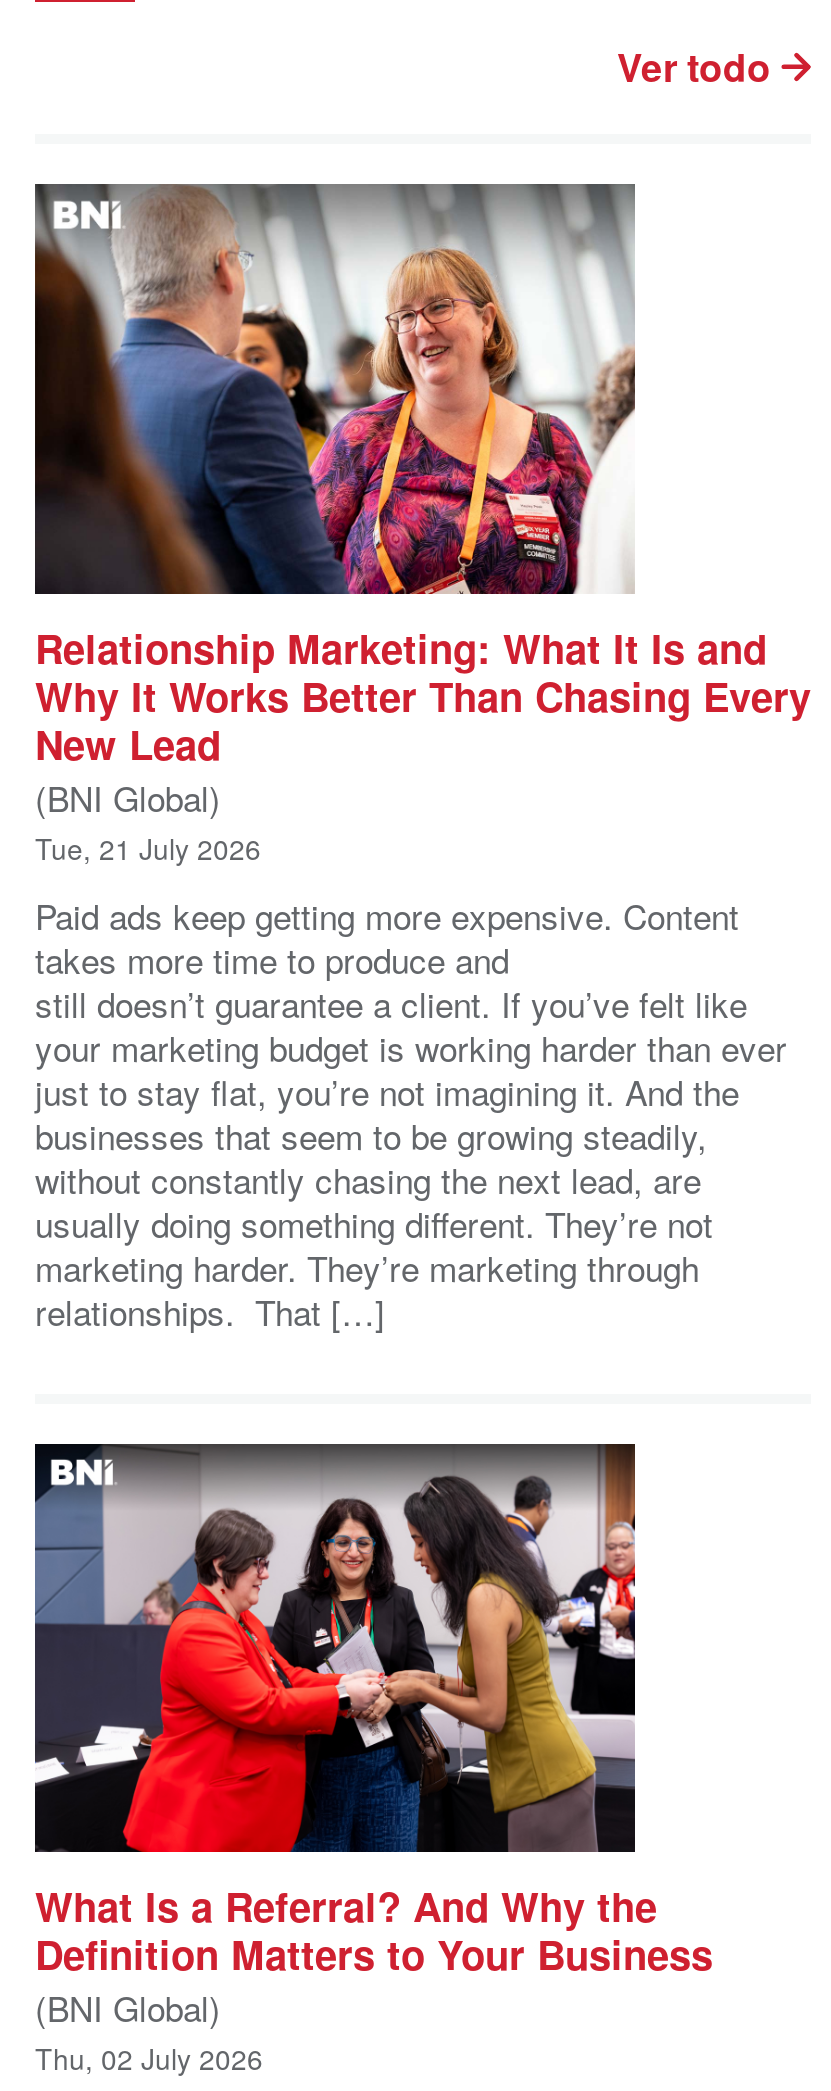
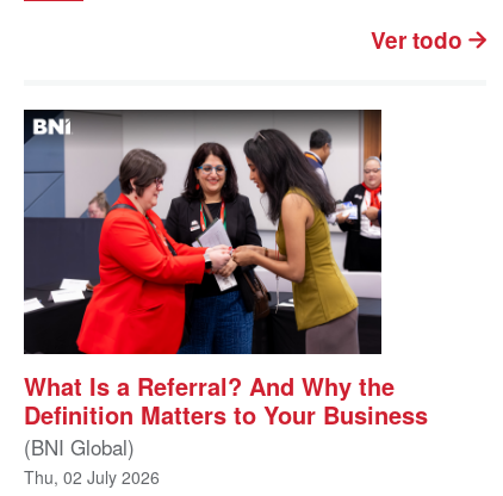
- [image]
- Relationship Marketing: What It Is and
- Why It Works Better Than Chasing Every
- New Lead
- (BNI Global)
- Tue, 21 July 2026
- Paid ads keep getting more expensive. Content
- takes more time to produce and
- still doesn’t guarantee a client. If you’ve felt like
- your marketing budget is working harder than ever
- just to stay flat, you’re not imagining it. And the
- businesses that seem to be growing steadily,
- without constantly chasing the next lead, are
- usually doing something different. They’re not
- marketing harder. They’re marketing through
- relationships. That […]
